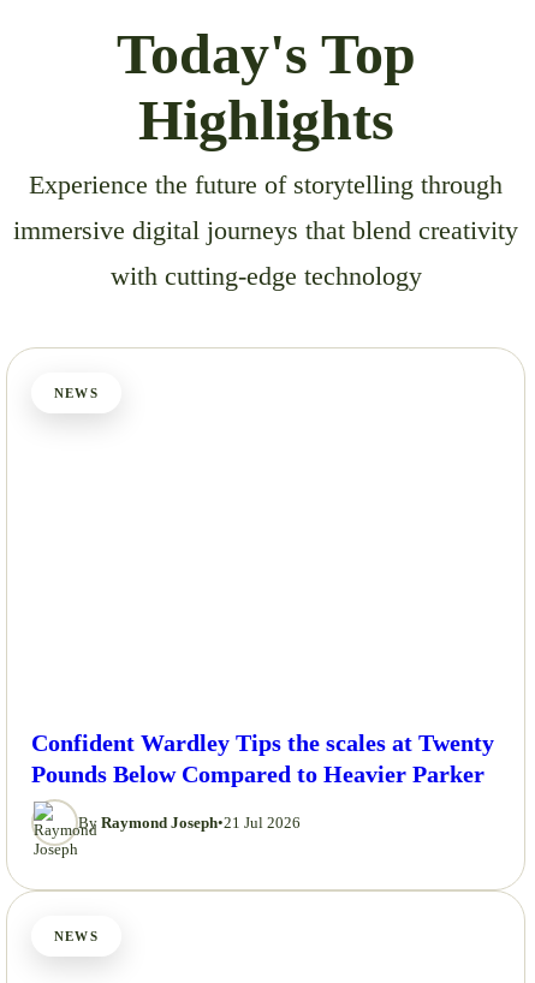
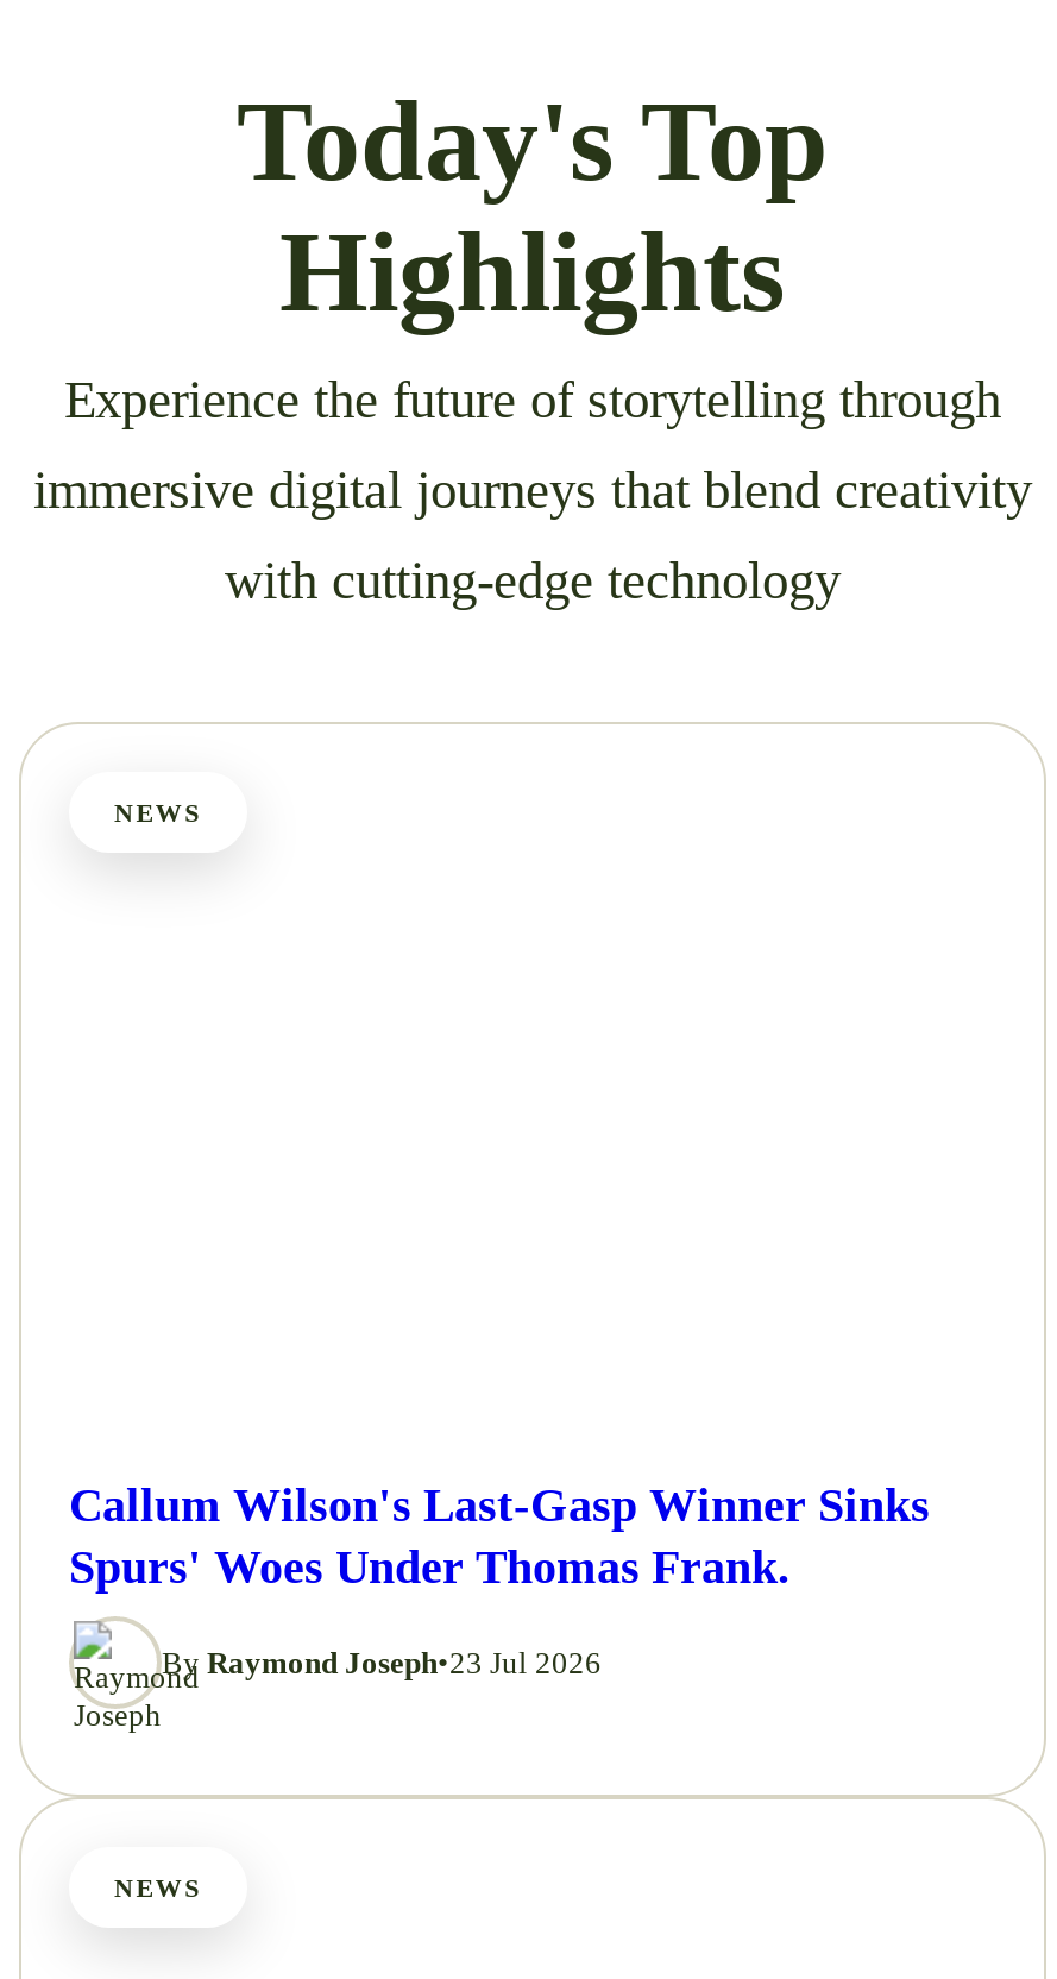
- Confident Wardley Tips the scales at Twenty
- Pounds Below Compared to Heavier Parker
+ Callum Wilson's Last-Gasp Winner Sinks
+ Spurs' Woes Under Thomas Frank.

- By Raymond Joseph•21 Jul 2026
+ By Raymond Joseph•23 Jul 2026
